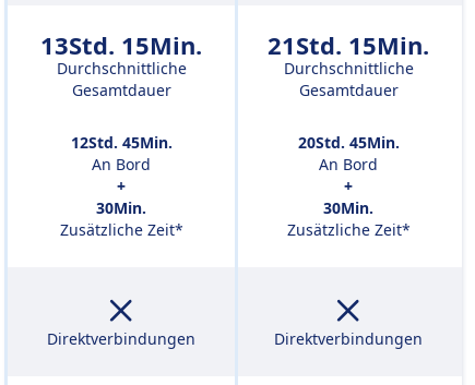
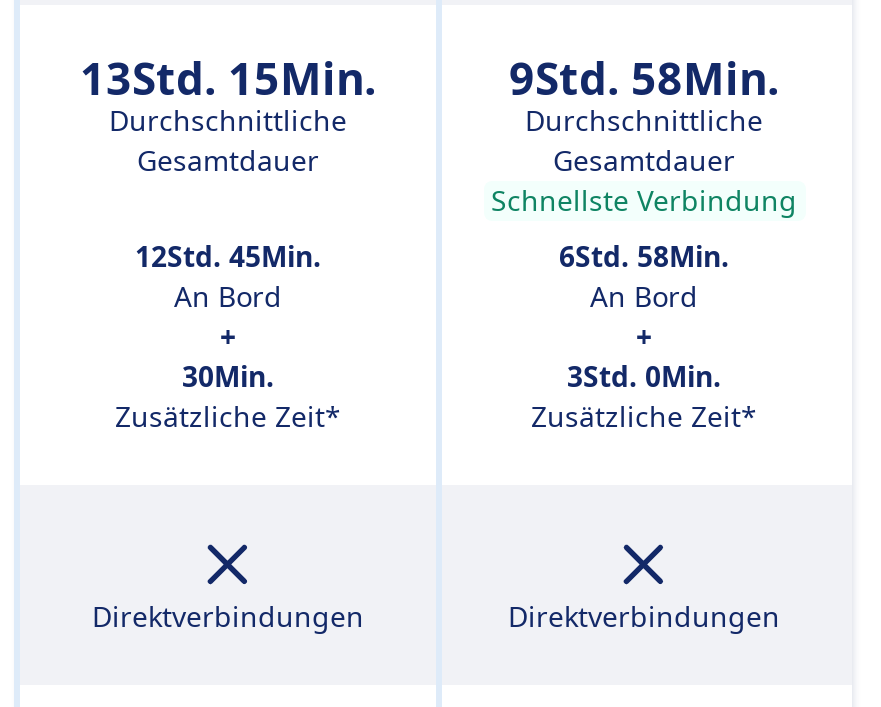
- 21Std. 15Min.
+ 9Std. 58Min.

- 20Std. 45Min.
+ Schnellste Verbindung
+ 6Std. 58Min.

- 30Min.
+ 3Std. 0Min.
